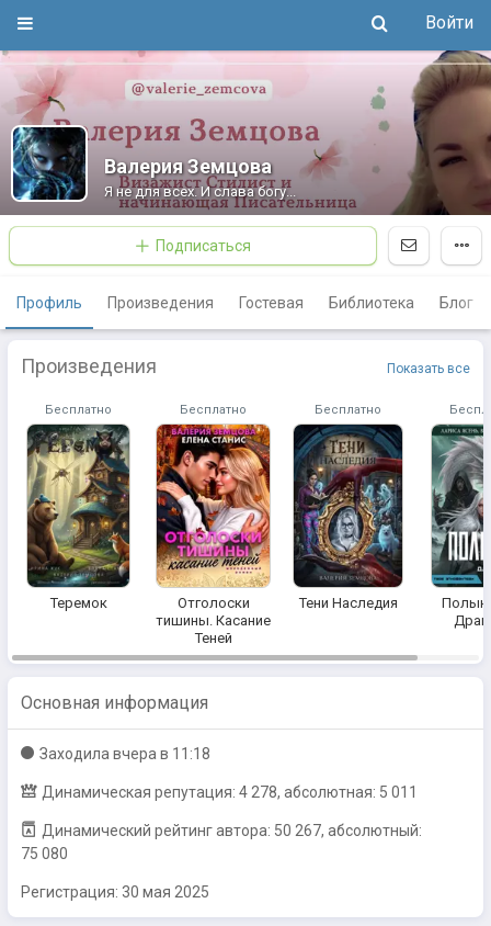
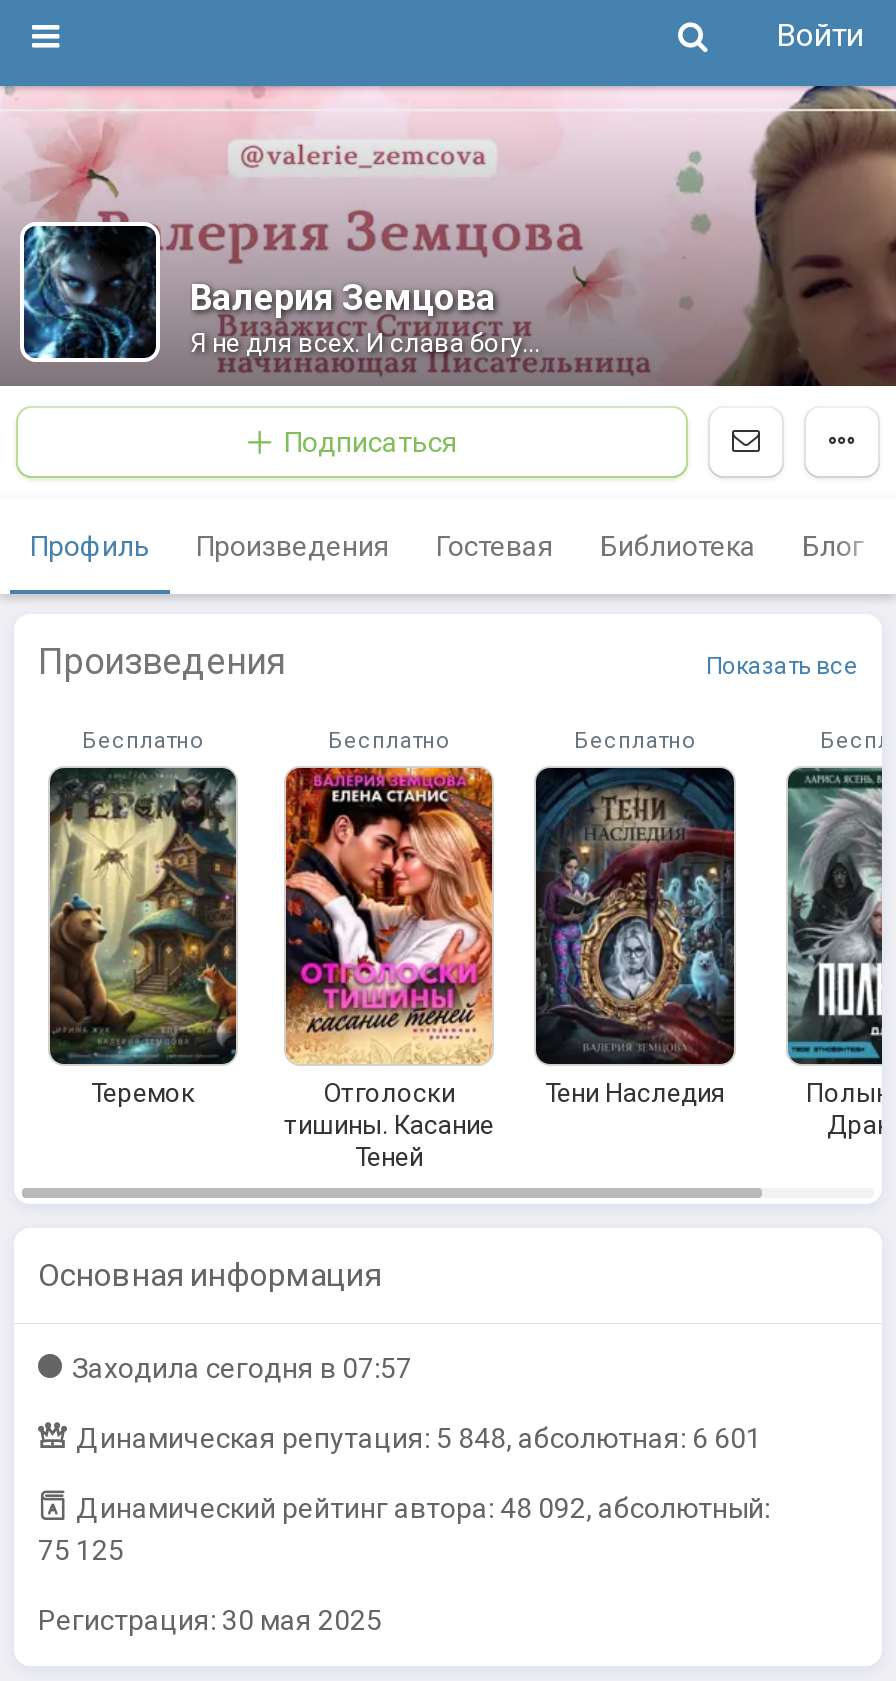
- Заходилa вчера в 11:18
+ Заходилa сегодня в 07:57

- Динамическая репутация: 4 278, абсолютная: 5 011
+ Динамическая репутация: 5 848, абсолютная: 6 601

- Динамический рейтинг автора: 50 267, абсолютный:
+ Динамический рейтинг автора: 48 092, абсолютный:

- 75 080
+ 75 125
